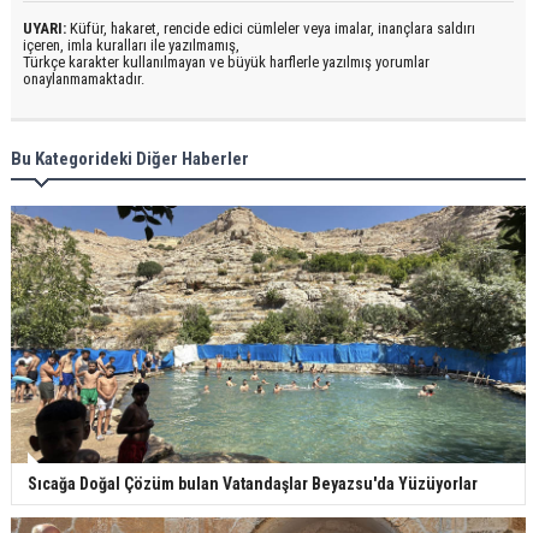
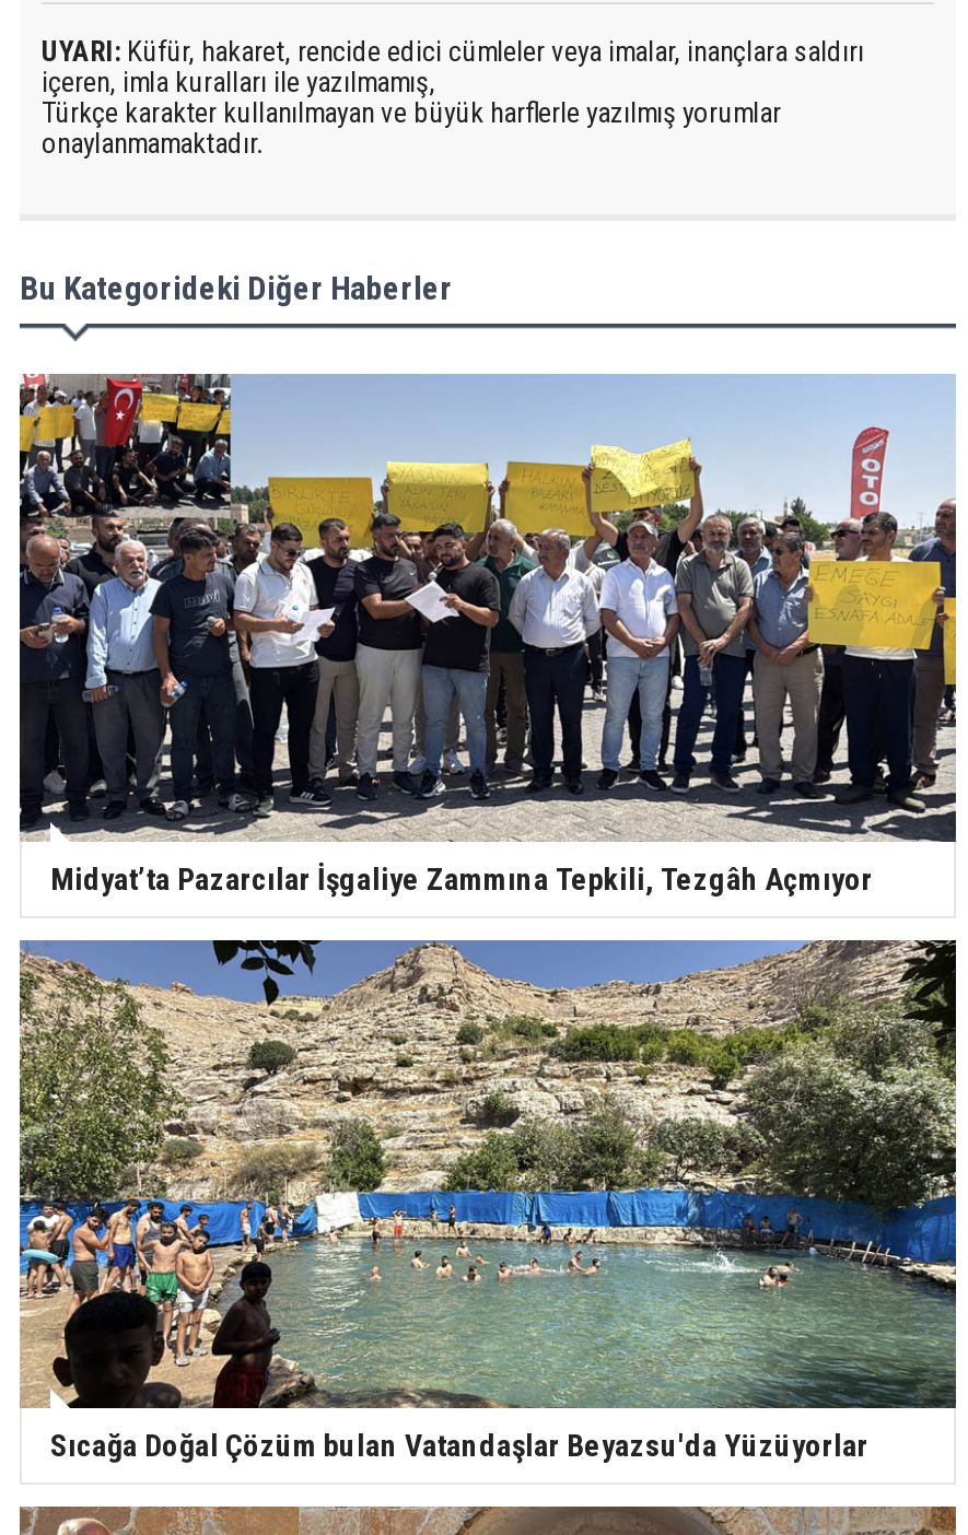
+ [image]
+ Midyat’ta Pazarcılar İşgaliye Zammına Tepkili, Tezgâh Açmıyor
